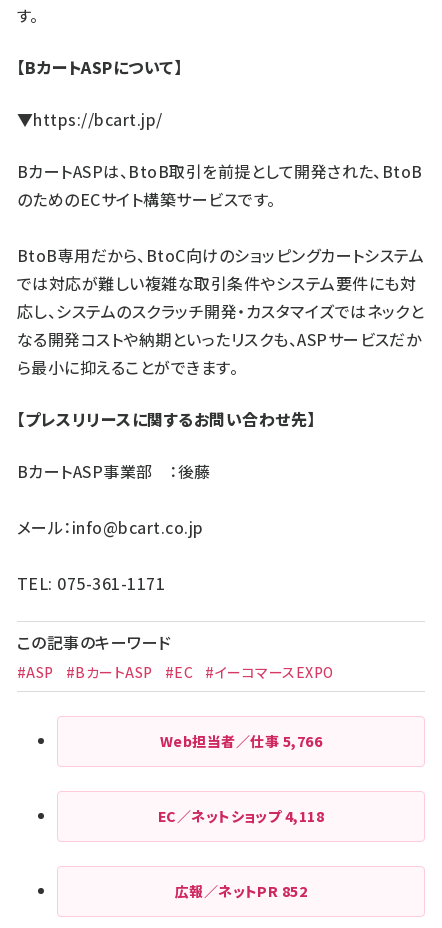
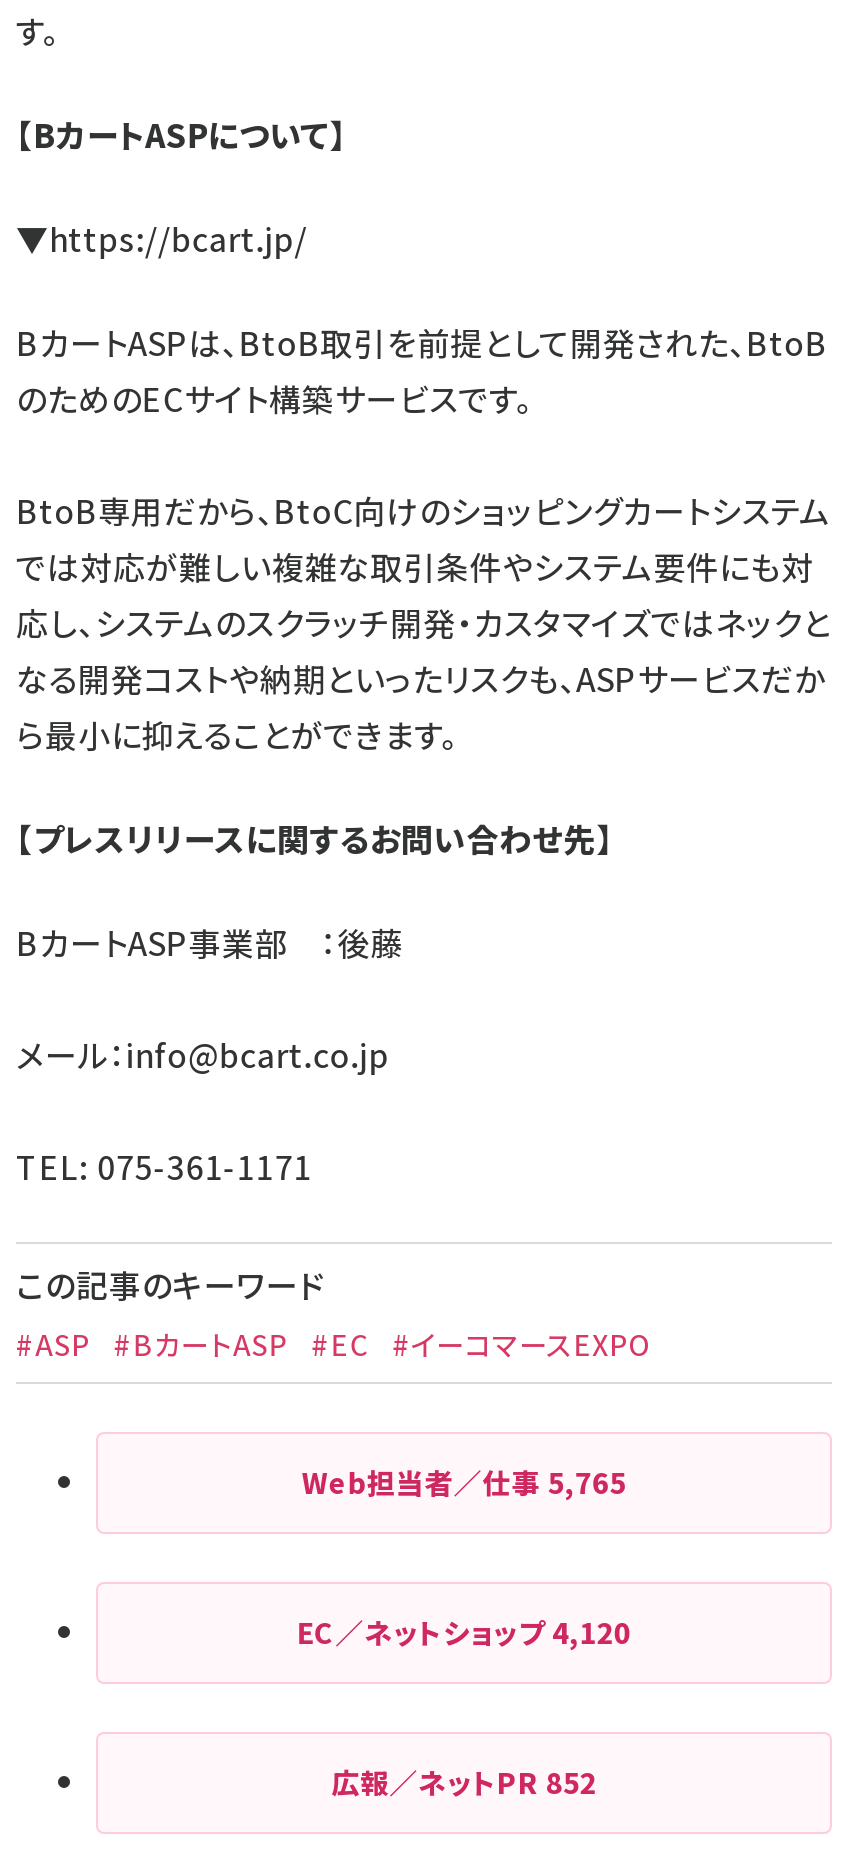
- Web担当者／仕事5,766
+ Web担当者／仕事5,765

- EC／ネットショップ4,118
+ EC／ネットショップ4,120
